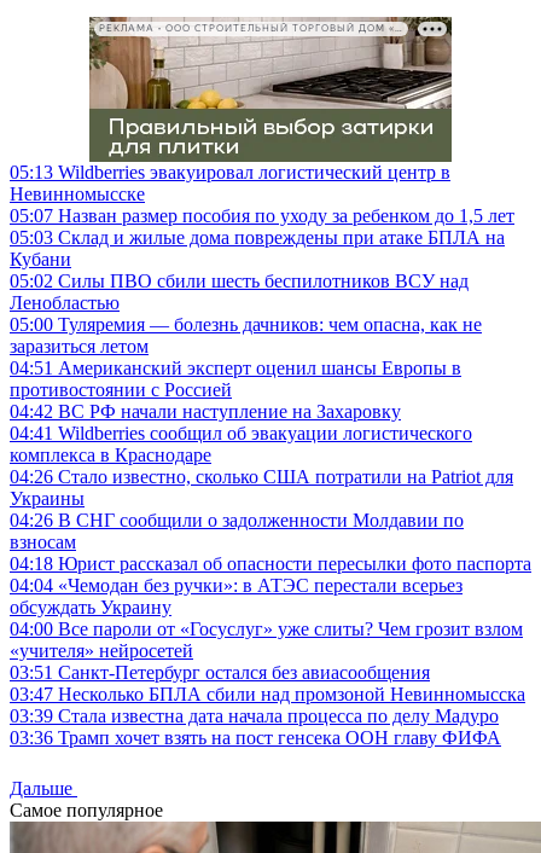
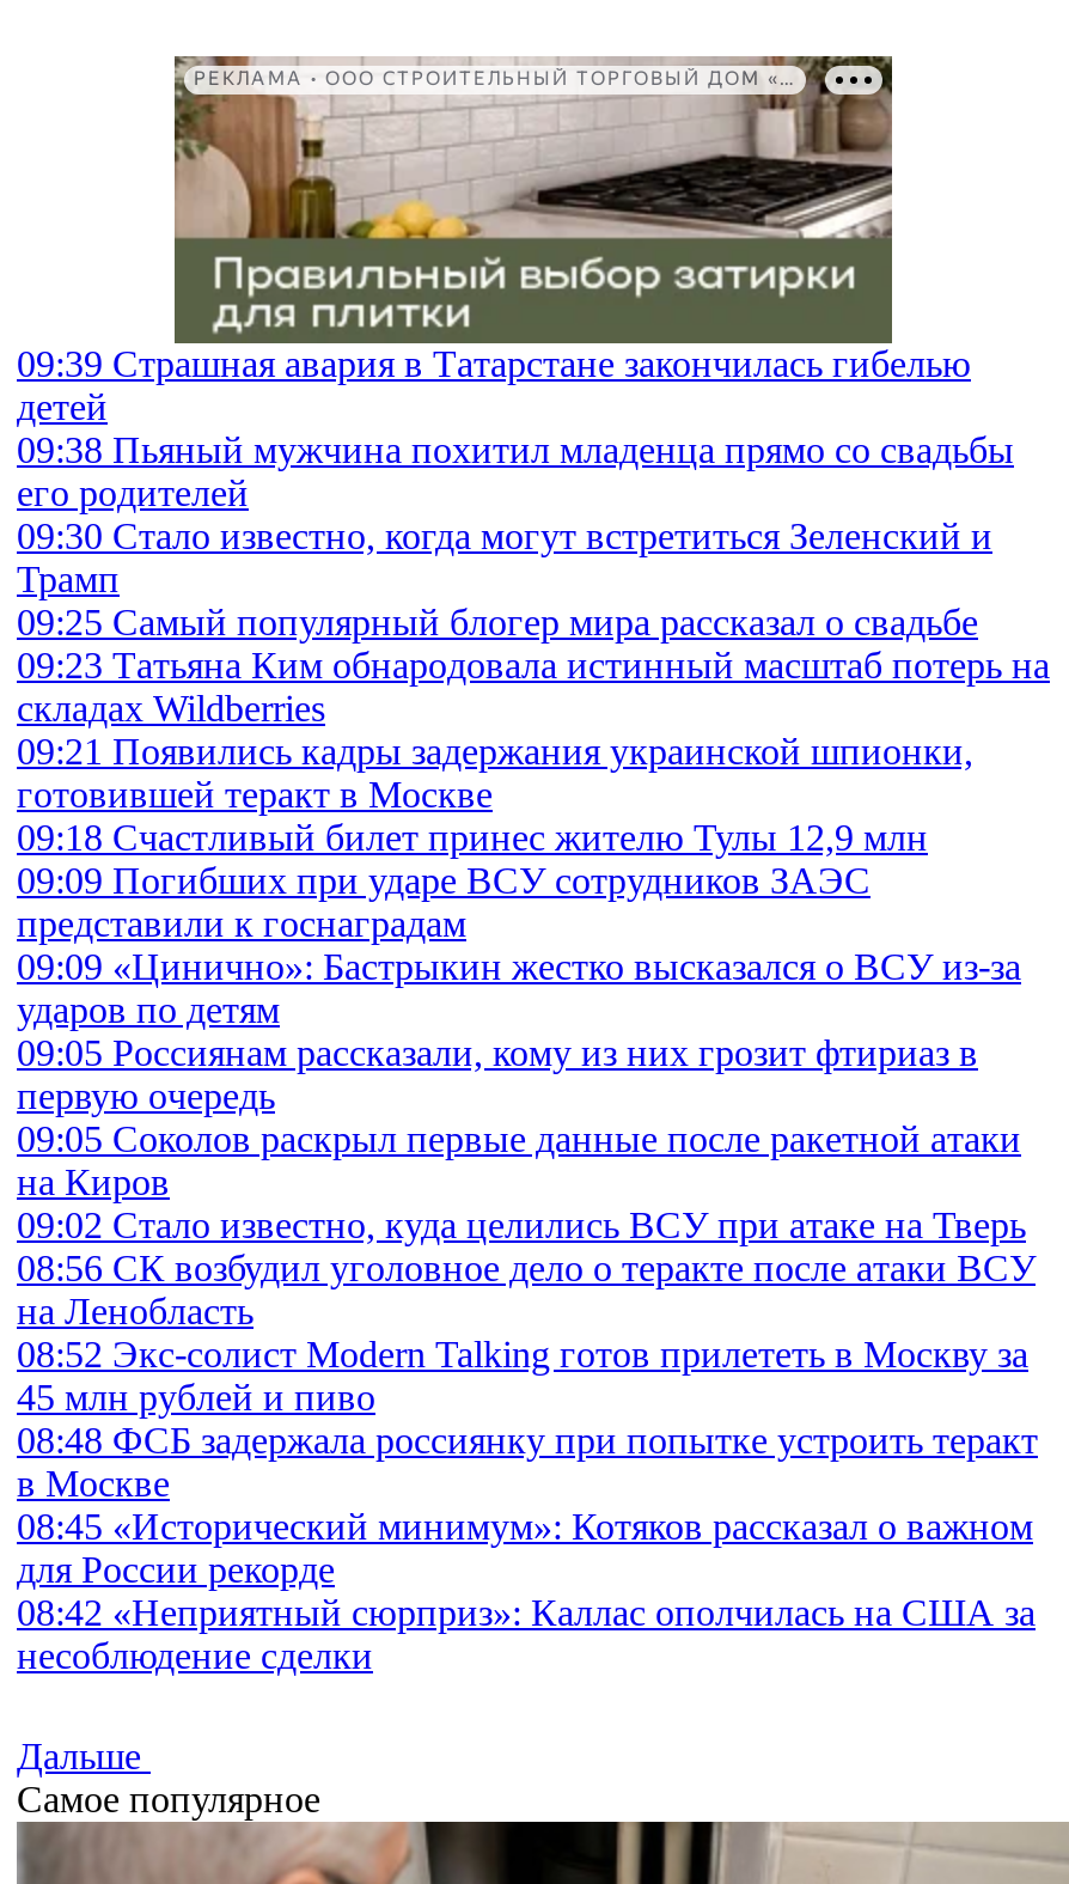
- 05:13 Wildberries эвакуировал логистический центр в
- Невинномысске
- 05:07 Назван размер пособия по уходу за ребенком до 1,5 лет
- 05:03 Склад и жилые дома повреждены при атаке БПЛА на
- Кубани
- 05:02 Силы ПВО сбили шесть беспилотников ВСУ над
- Ленобластью
- 05:00 Туляремия — болезнь дачников: чем опасна, как не
- заразиться летом
- 04:51 Американский эксперт оценил шансы Европы в
- противостоянии с Россией
- 04:42 ВС РФ начали наступление на Захаровку
- 04:41 Wildberries сообщил об эвакуации логистического
- комплекса в Краснодаре
- 04:26 Стало известно, сколько США потратили на Patriot для
- Украины
- 04:26 В СНГ сообщили о задолженности Молдавии по
- взносам
- 04:18 Юрист рассказал об опасности пересылки фото паспорта
- 04:04 «Чемодан без ручки»: в АТЭС перестали всерьез
- обсуждать Украину
- 04:00 Все пароли от «Госуслуг» уже слиты? Чем грозит взлом
- «учителя» нейросетей
- 03:51 Санкт-Петербург остался без авиасообщения
- 03:47 Несколько БПЛА сбили над промзоной Невинномысска
- 03:39 Стала известна дата начала процесса по делу Мадуро
- 03:36 Трамп хочет взять на пост генсека ООН главу ФИФА
+ 09:39 Страшная авария в Татарстане закончилась гибелью
+ детей
+ 09:38 Пьяный мужчина похитил младенца прямо со свадьбы
+ его родителей
+ 09:30 Стало известно, когда могут встретиться Зеленский и
+ Трамп
+ 09:25 Самый популярный блогер мира рассказал о свадьбе
+ 09:23 Татьяна Ким обнародовала истинный масштаб потерь на
+ складах Wildberries
+ 09:21 Появились кадры задержания украинской шпионки,
+ готовившей теракт в Москве
+ 09:18 Счастливый билет принес жителю Тулы 12,9 млн
+ 09:09 Погибших при ударе ВСУ сотрудников ЗАЭС
+ представили к госнаградам
+ 09:09 «Цинично»: Бастрыкин жестко высказался о ВСУ из-за
+ ударов по детям
+ 09:05 Россиянам рассказали, кому из них грозит фтириаз в
+ первую очередь
+ 09:05 Соколов раскрыл первые данные после ракетной атаки
+ на Киров
+ 09:02 Стало известно, куда целились ВСУ при атаке на Тверь
+ 08:56 СК возбудил уголовное дело о теракте после атаки ВСУ
+ на Ленобласть
+ 08:52 Экс-солист Modern Talking готов прилететь в Москву за
+ 45 млн рублей и пиво
+ 08:48 ФСБ задержала россиянку при попытке устроить теракт
+ в Москве
+ 08:45 «Исторический минимум»: Котяков рассказал о важном
+ для России рекорде
+ 08:42 «Неприятный сюрприз»: Каллас ополчилась на США за
+ несоблюдение сделки
